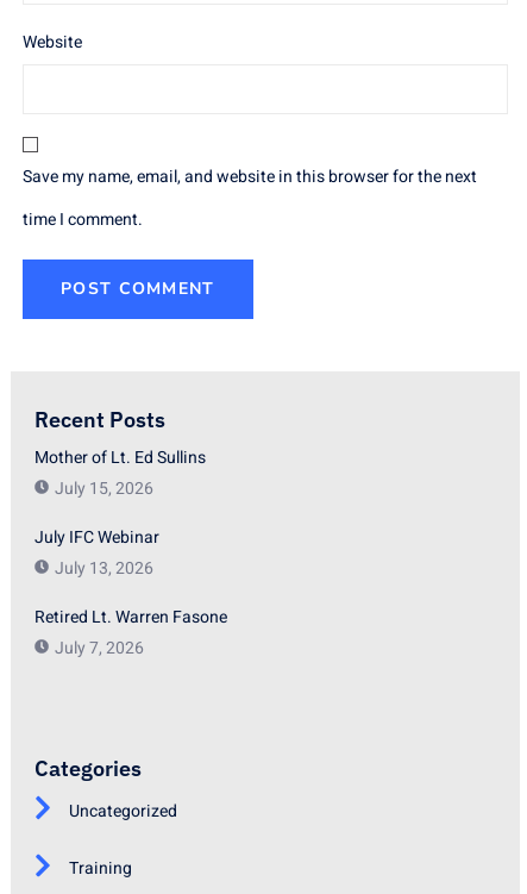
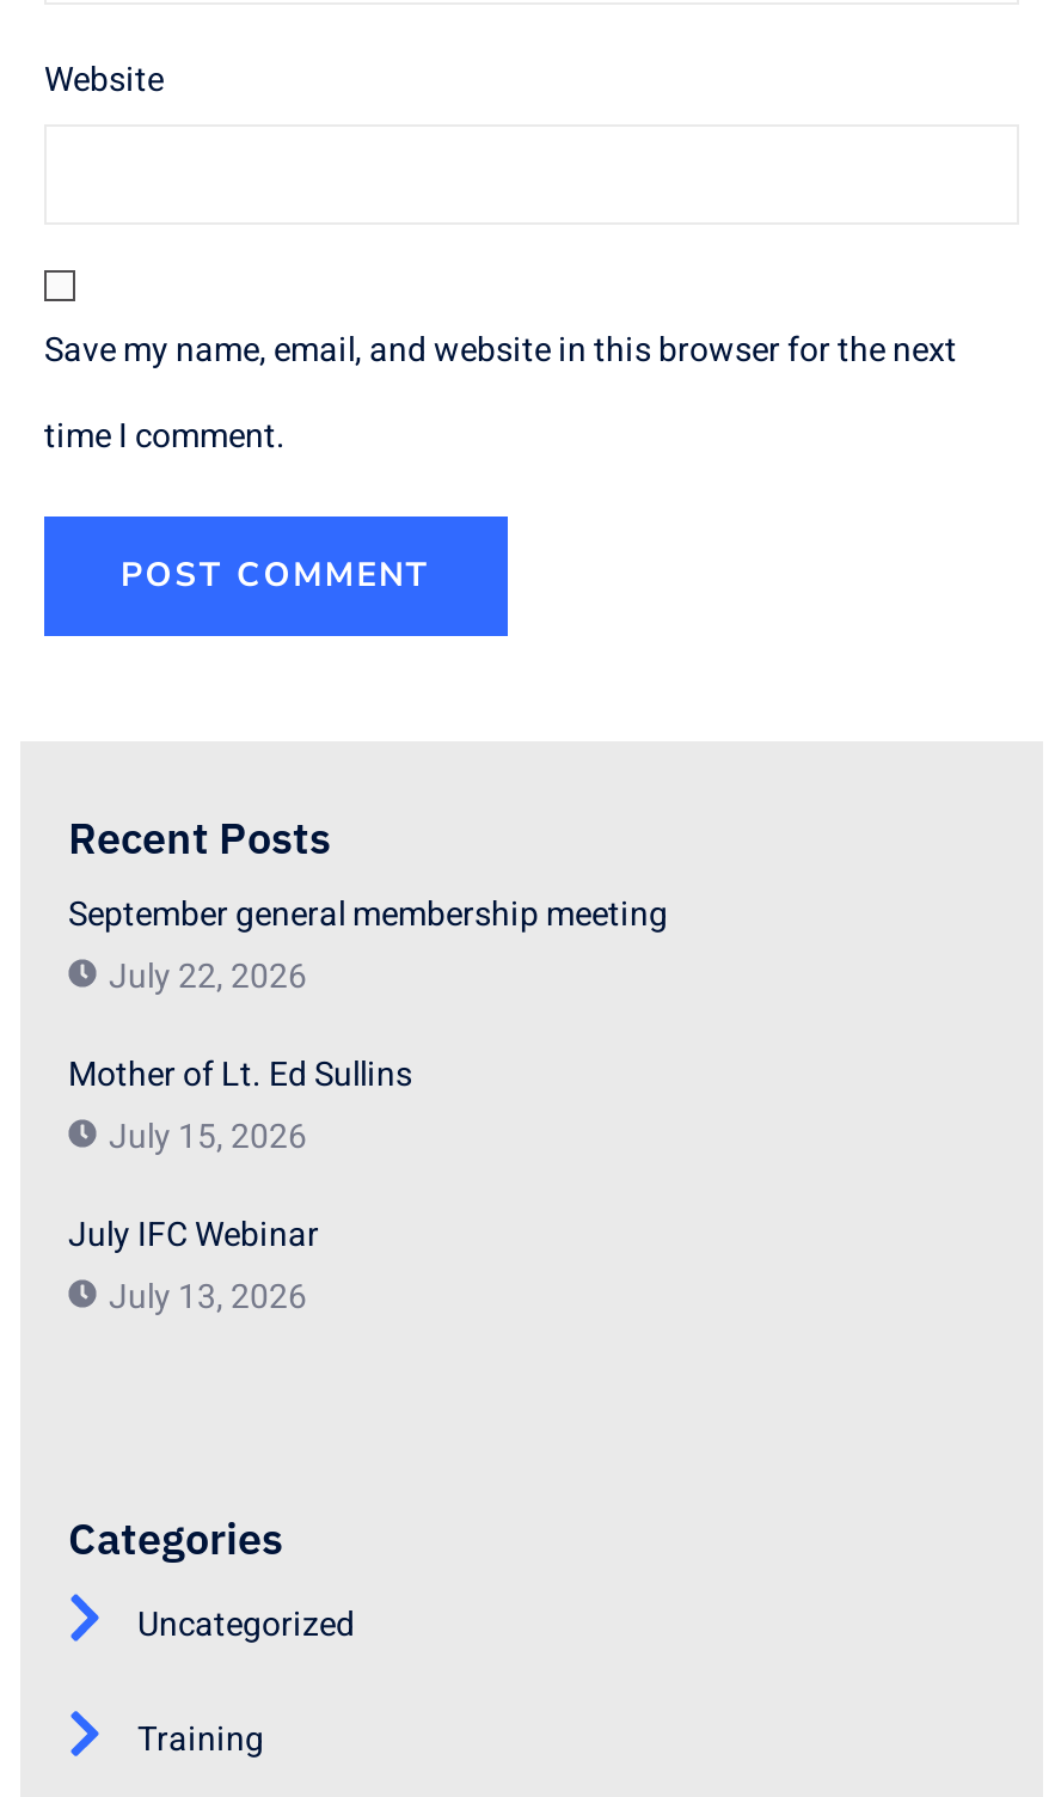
+ September general membership meeting
+ July 22, 2026

moved down: Mother of Lt. Ed Sullins | July 15, 2026 | July IFC Webinar | July 13, 2026

- Retired Lt. Warren Fasone
- July 7, 2026
